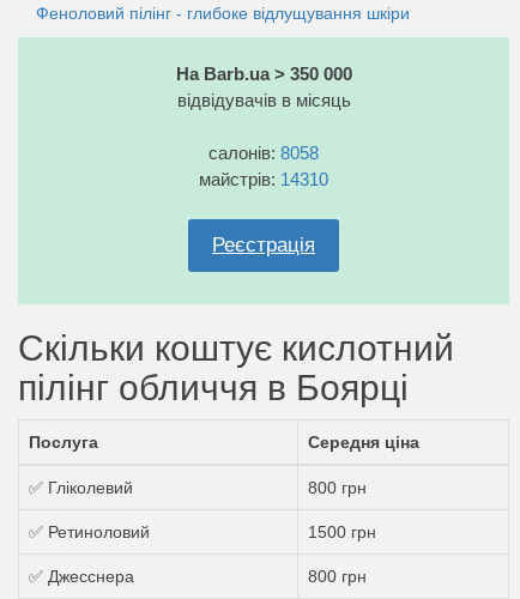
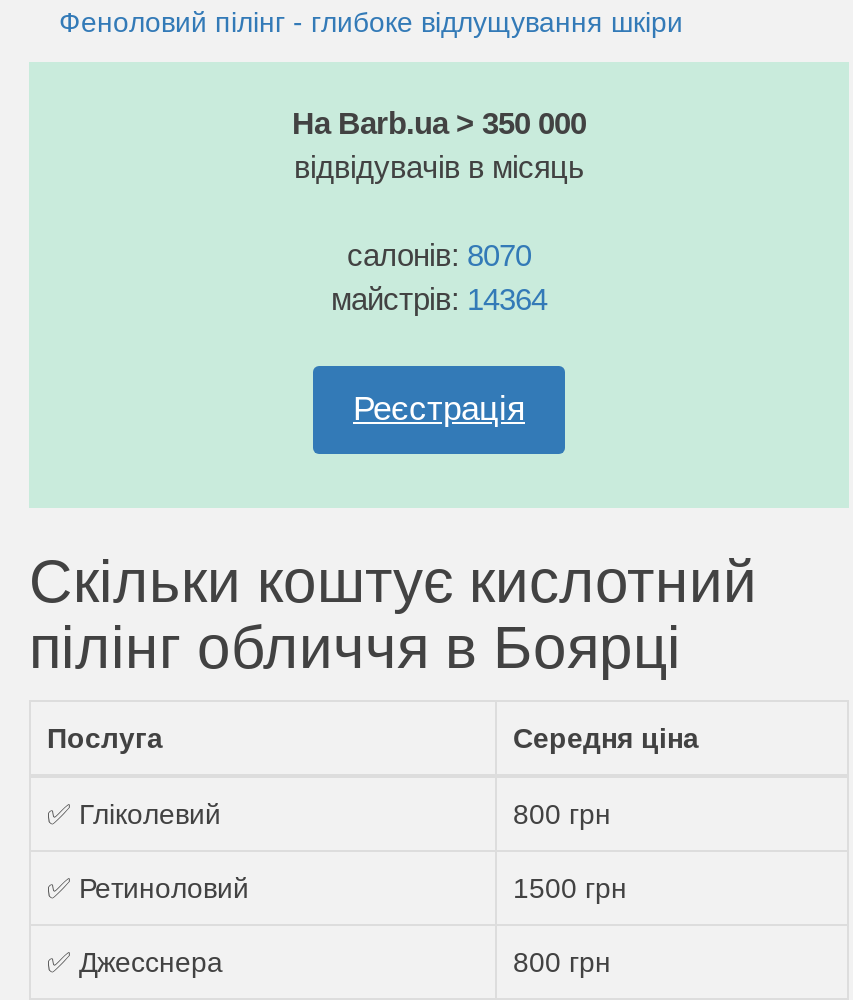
- салонів: 8058
+ салонів: 8070

- майстрів: 14310
+ майстрів: 14364
